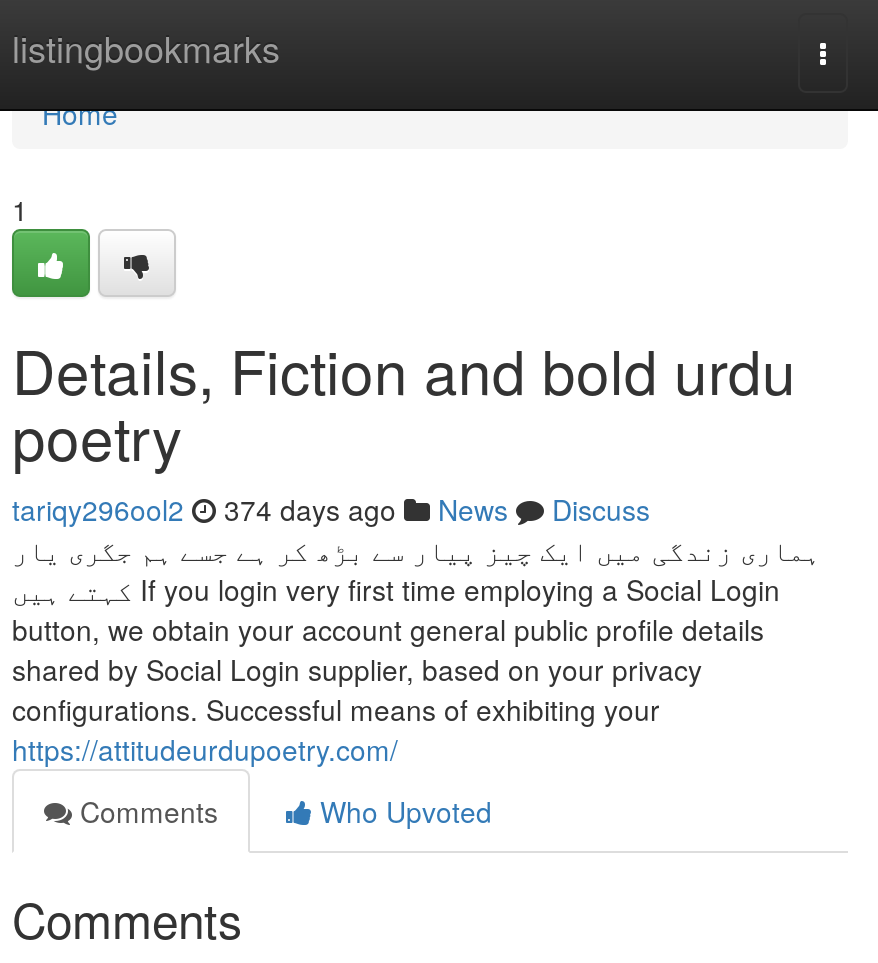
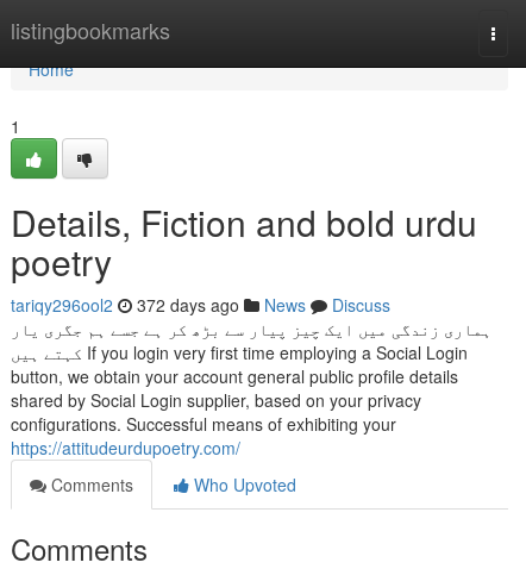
- tariqy296ool2 374 days ago News Discuss
+ tariqy296ool2 372 days ago News Discuss
